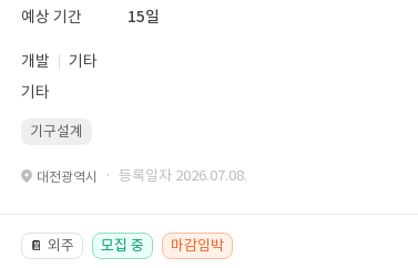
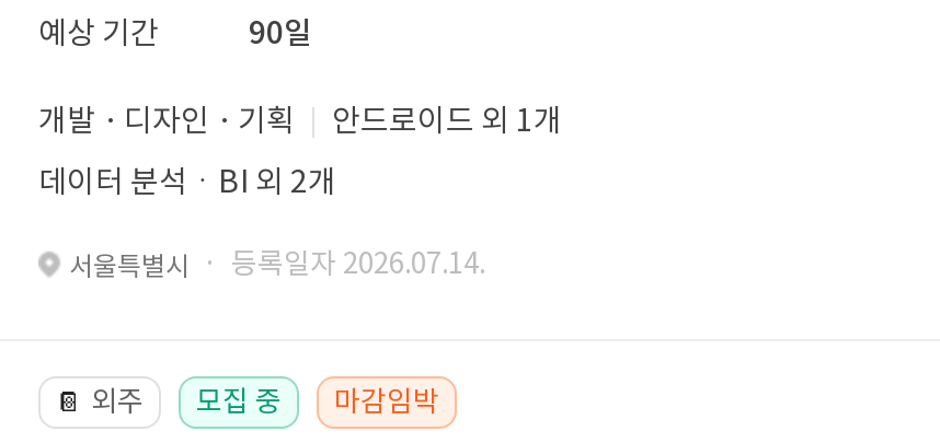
- 15일
- 개발
- 기타
- 기타
- 기구설계
- 대전광역시 · 등록일자 2026.07.08.
+ 90일
+ 개발 · 디자인 · 기획
+ 안드로이드 외 1개
+ 데이터 분석ㆍBI 외 2개
+ 서울특별시 · 등록일자 2026.07.14.
